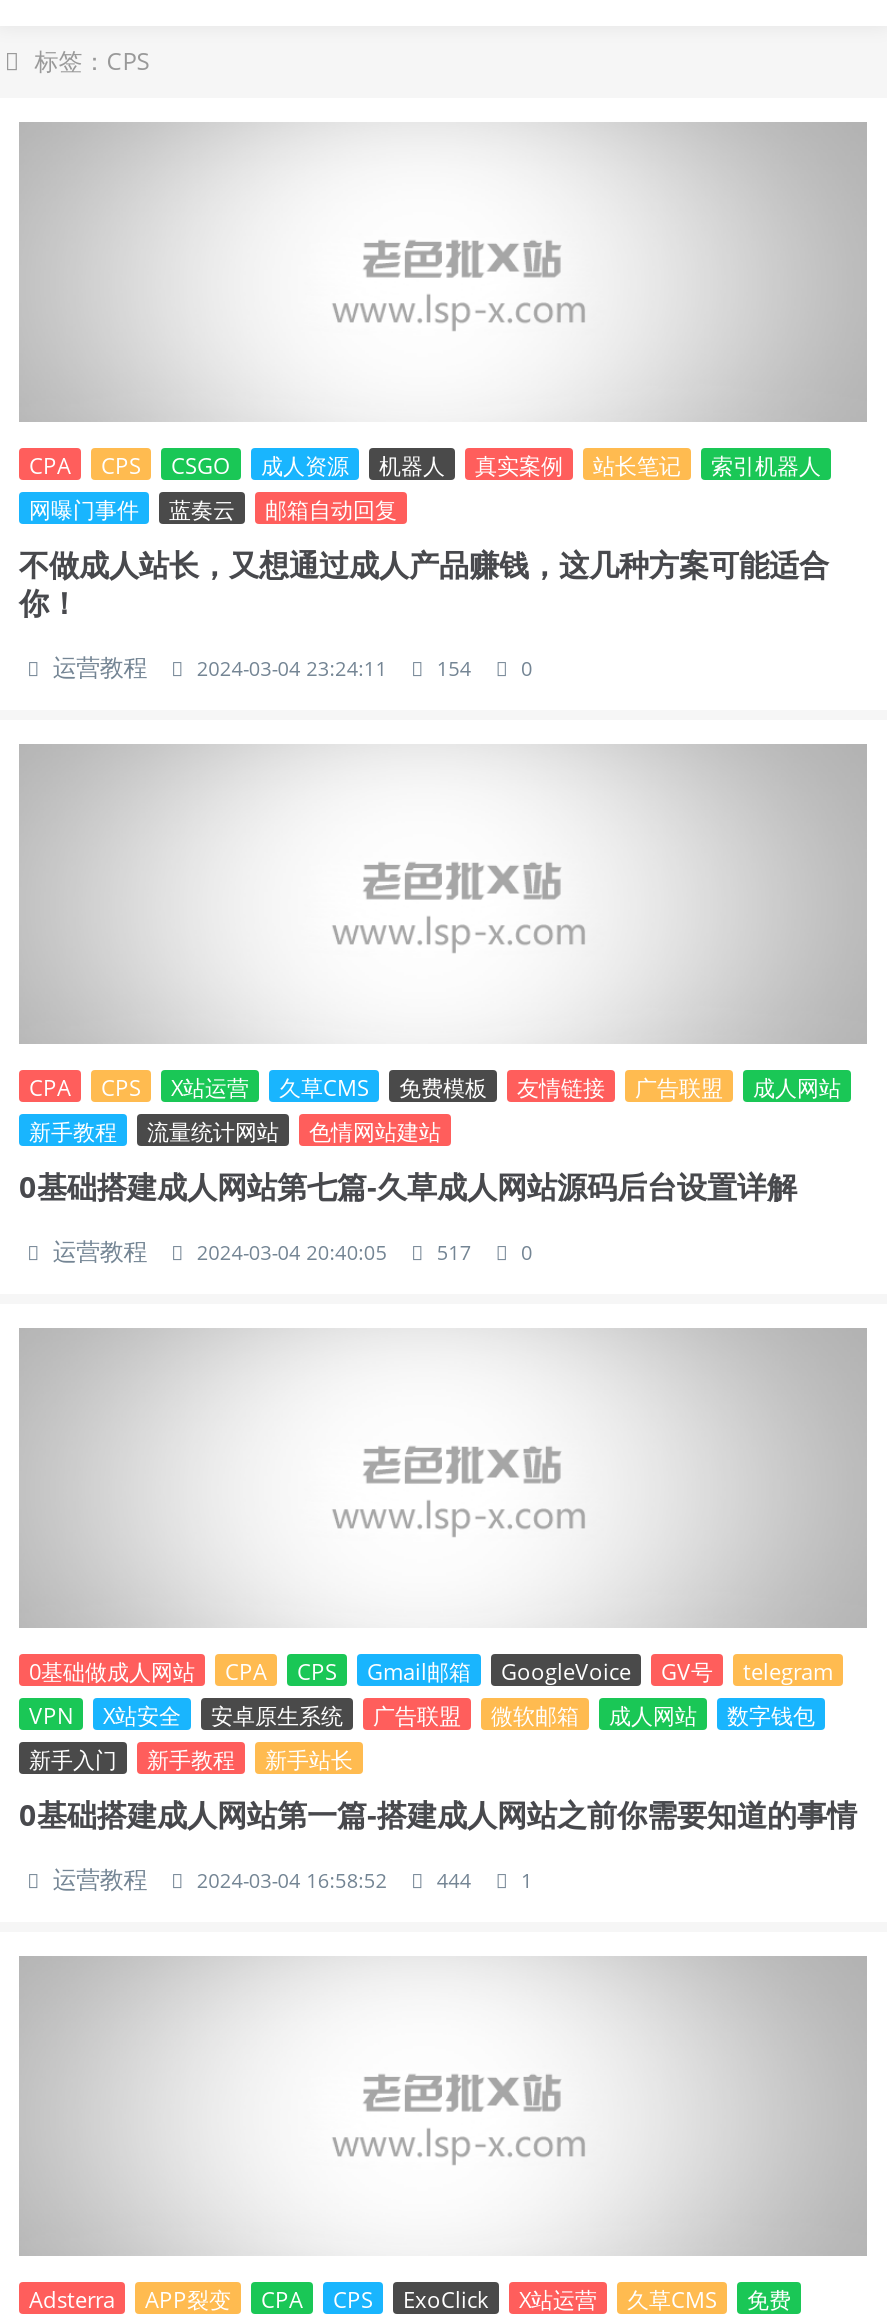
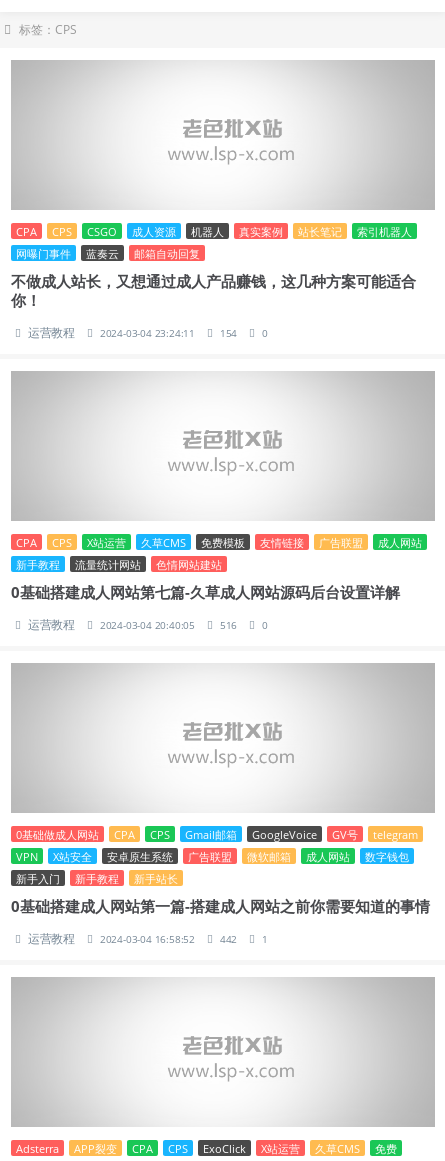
- 运营教程 2024-03-04 20:40:05 517 0
+ 运营教程 2024-03-04 20:40:05 516 0

- 运营教程 2024-03-04 16:58:52 444 1
+ 运营教程 2024-03-04 16:58:52 442 1
